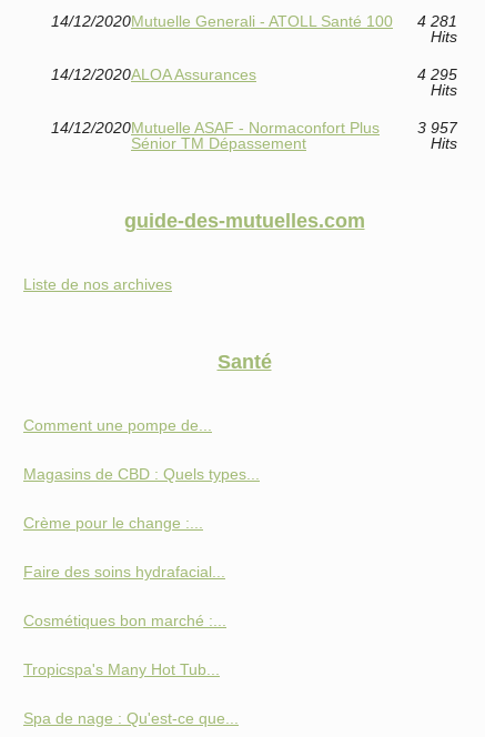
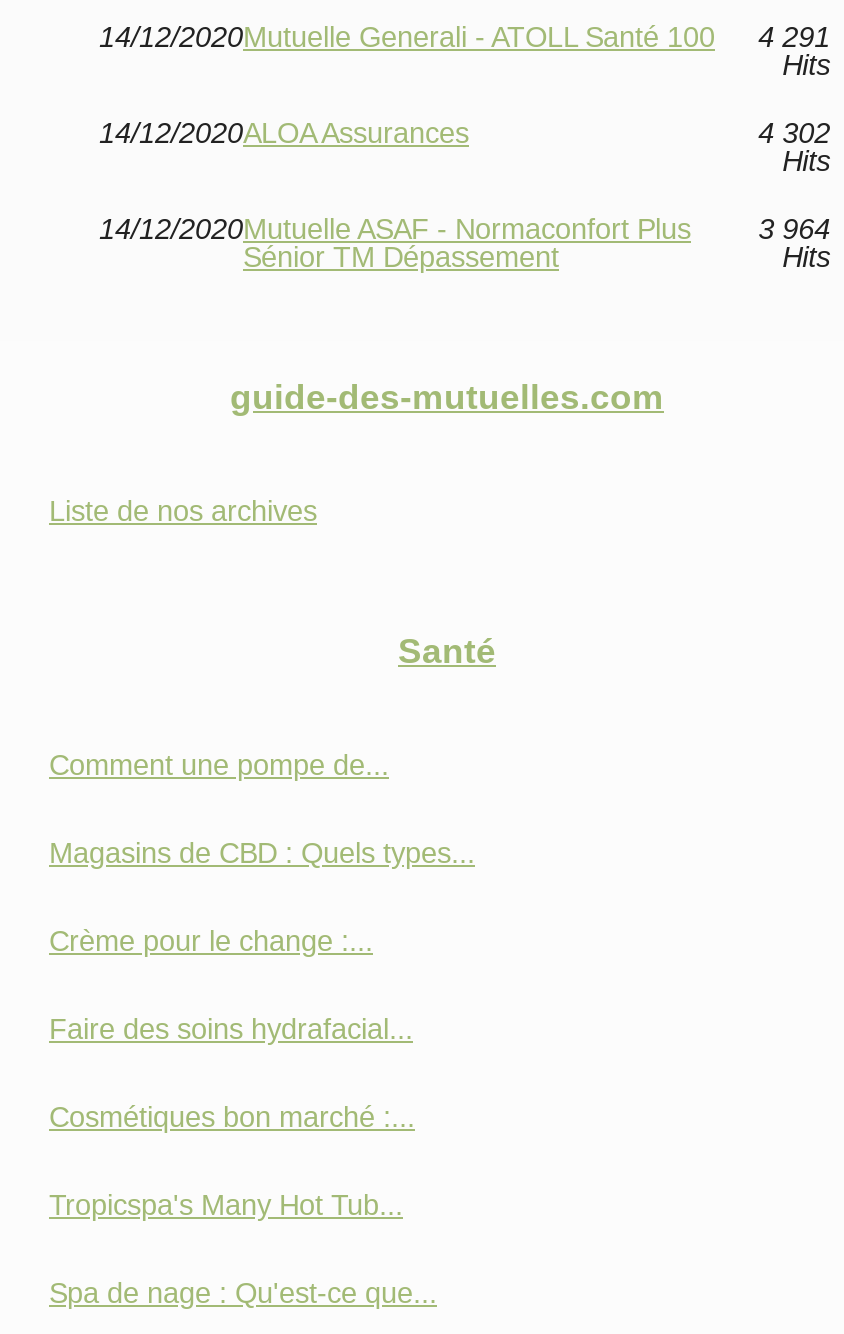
- 14/12/2020Mutuelle Generali - ATOLL Santé 100 4 281
+ 14/12/2020Mutuelle Generali - ATOLL Santé 100 4 291

- 4 295
+ 4 302

- 3 957
+ 3 964
